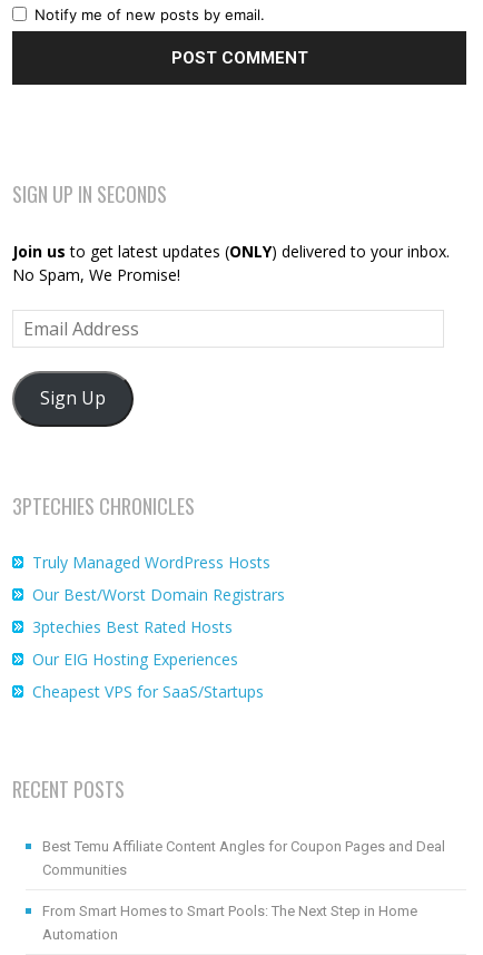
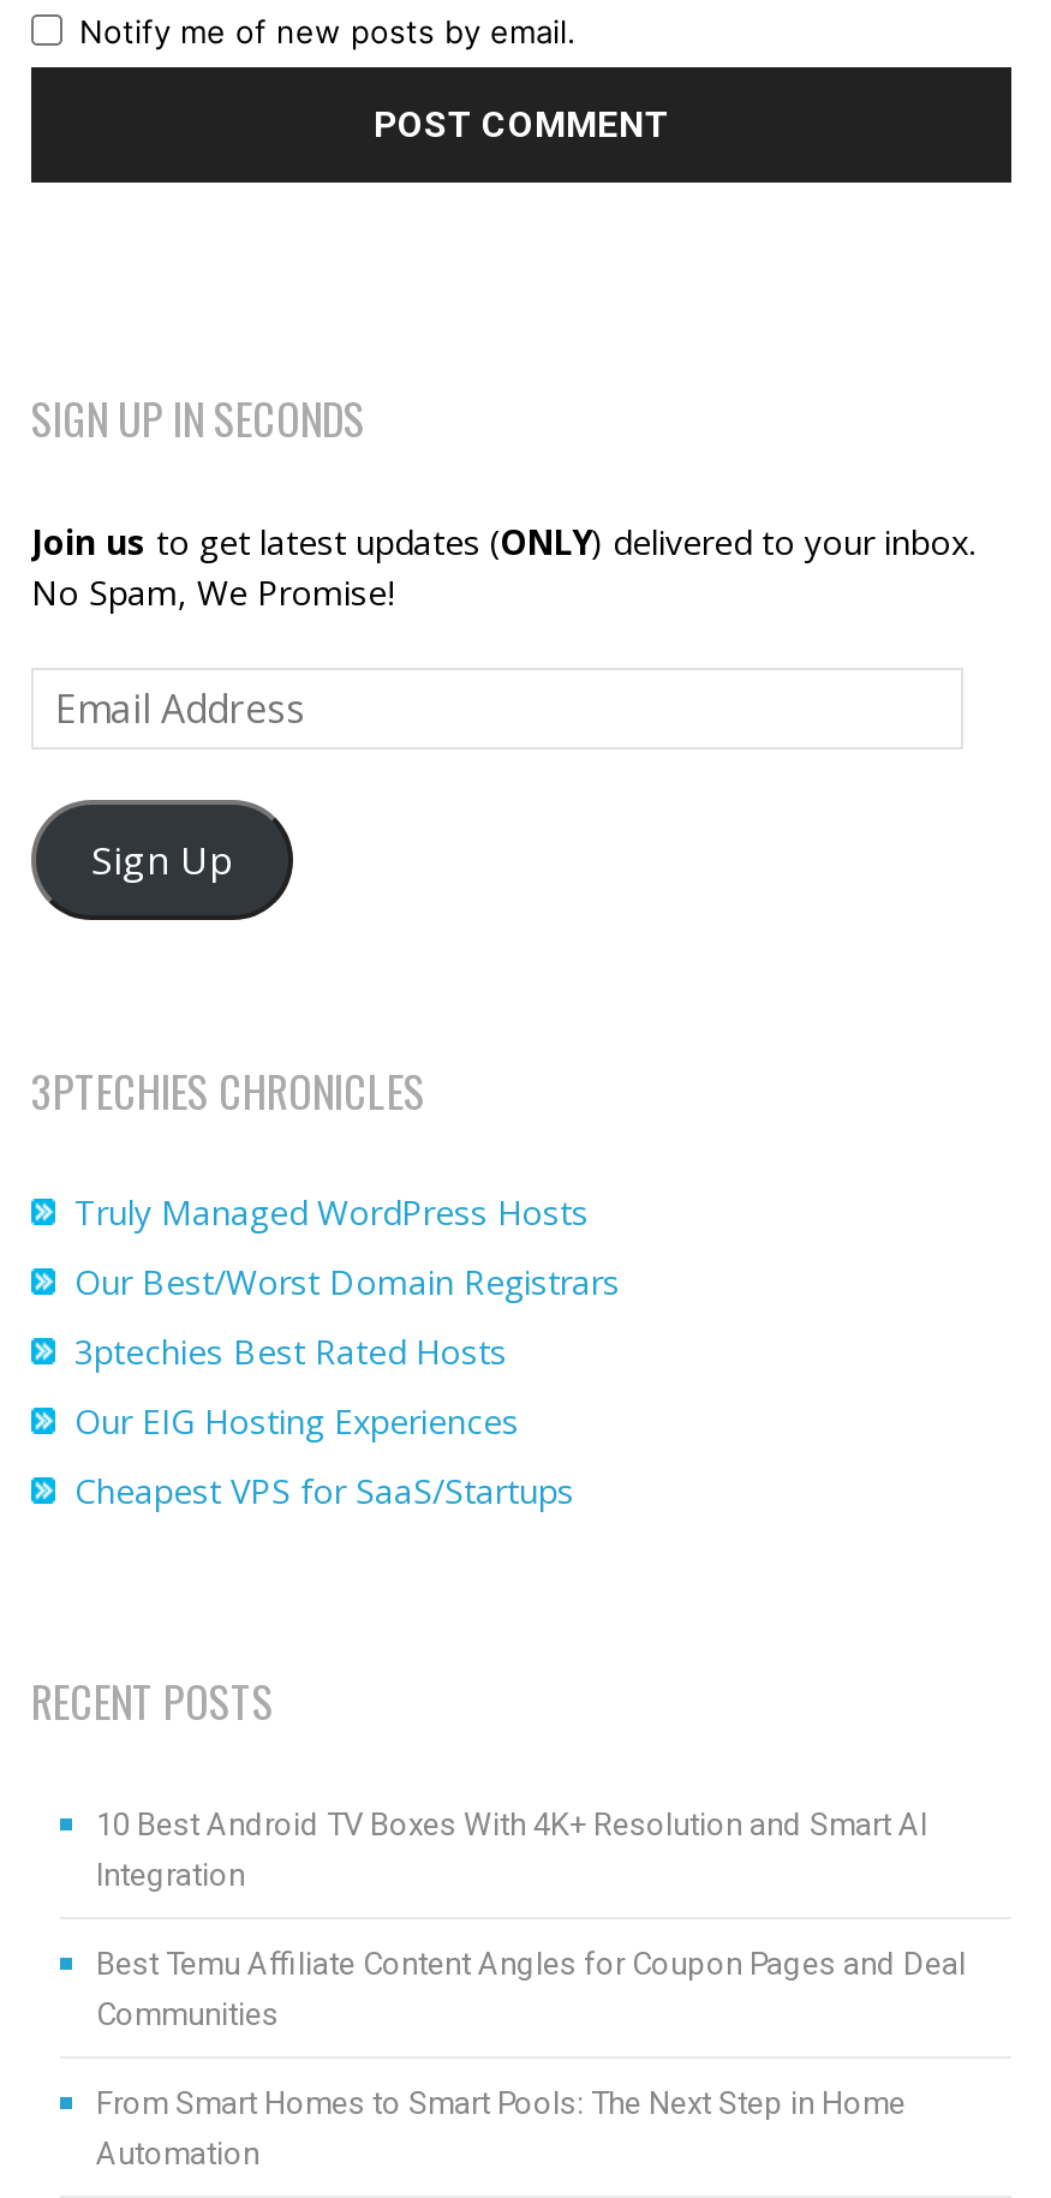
+ 10 Best Android TV Boxes With 4K+ Resolution and Smart AI
+ Integration
